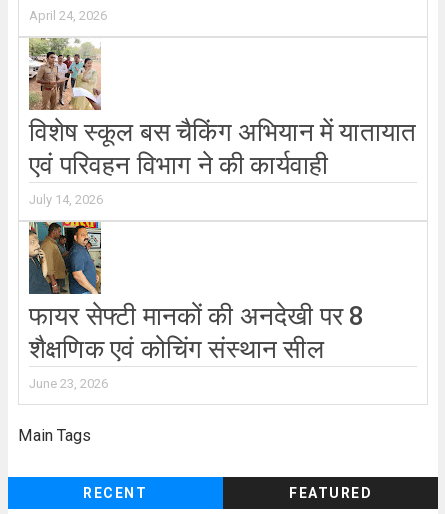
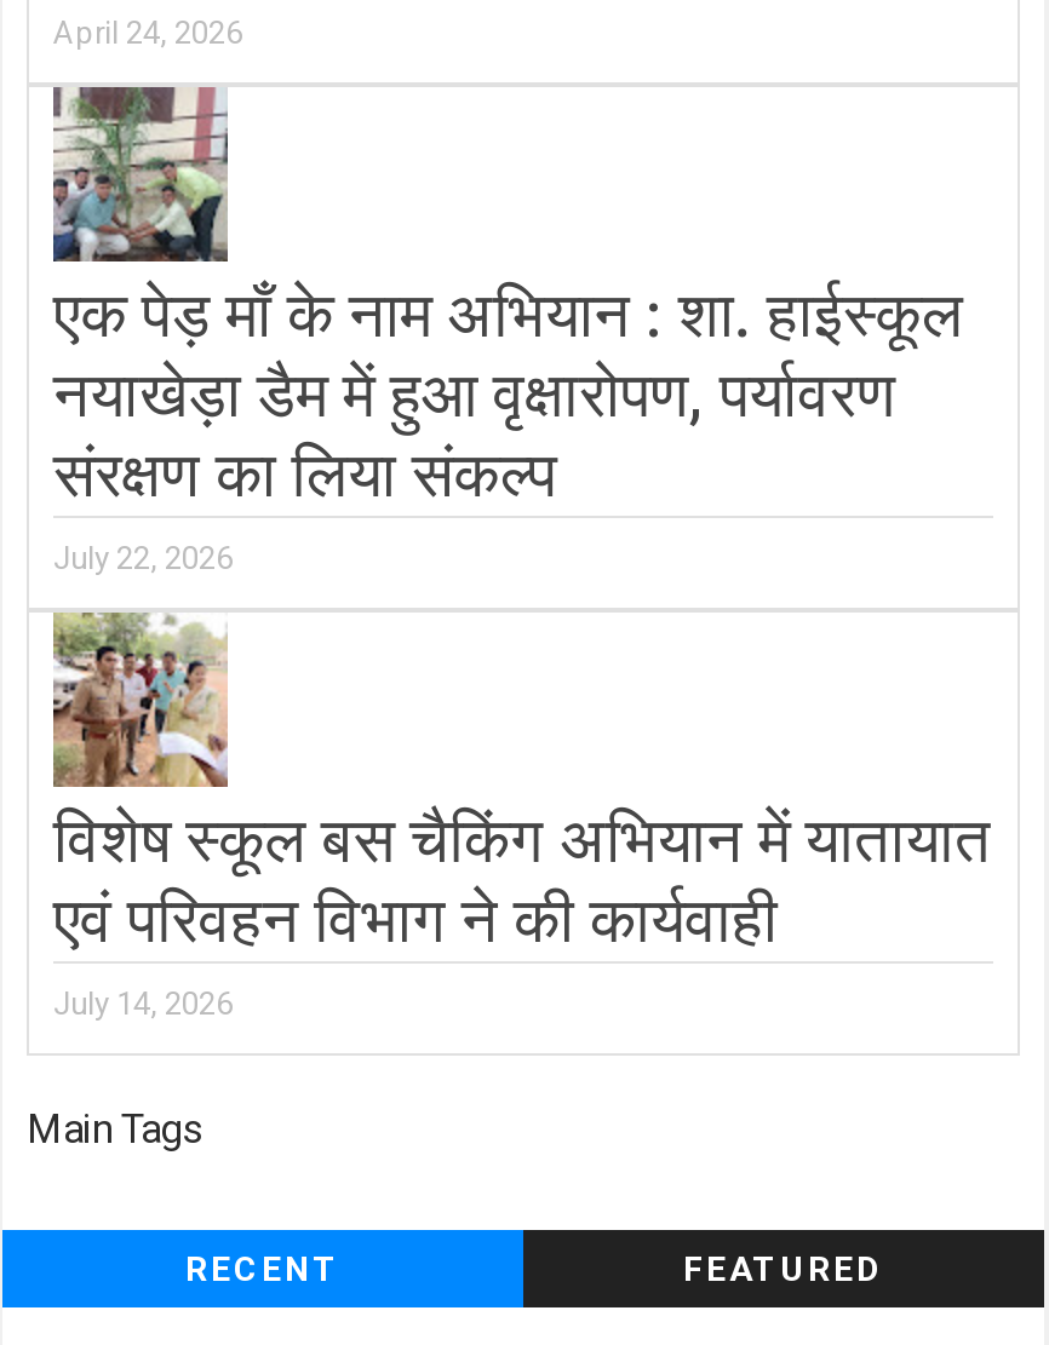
+ [image]
+ एक पेड़ माँ के नाम अभियान : शा. हाईस्कूल
+ नयाखेड़ा डैम में हुआ वृक्षारोपण, पर्यावरण
+ संरक्षण का लिया संकल्प
+ July 22, 2026

moved down: [image] | विशेष स्कूल बस चैकिंग अभियान में यातायात | एवं परिवहन विभाग ने की कार्यवाही | July 14, 2026

- [image]
- फायर सेफ्टी मानकों की अनदेखी पर 8
- शैक्षणिक एवं कोचिंग संस्थान सील
- June 23, 2026
